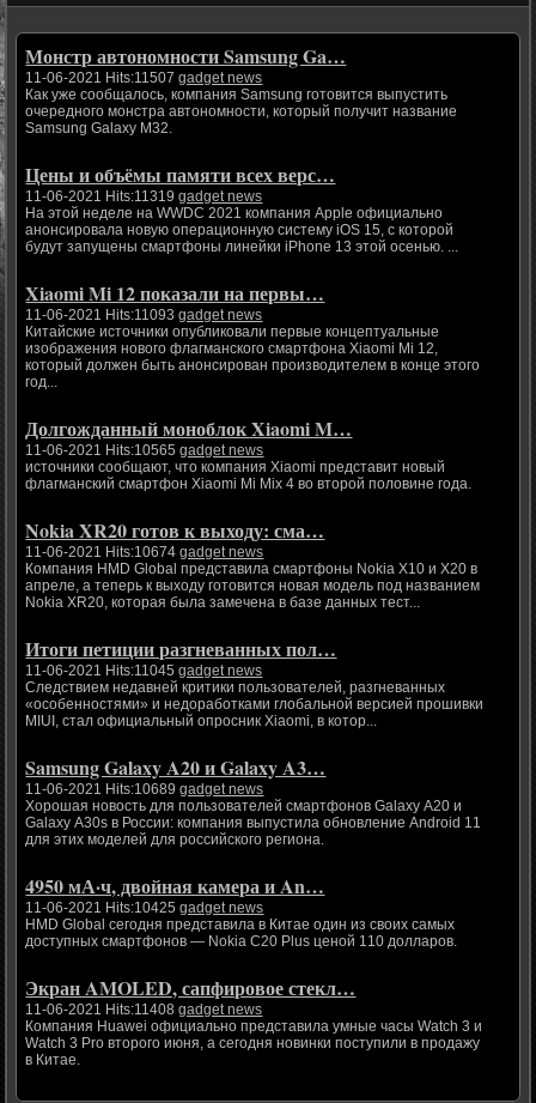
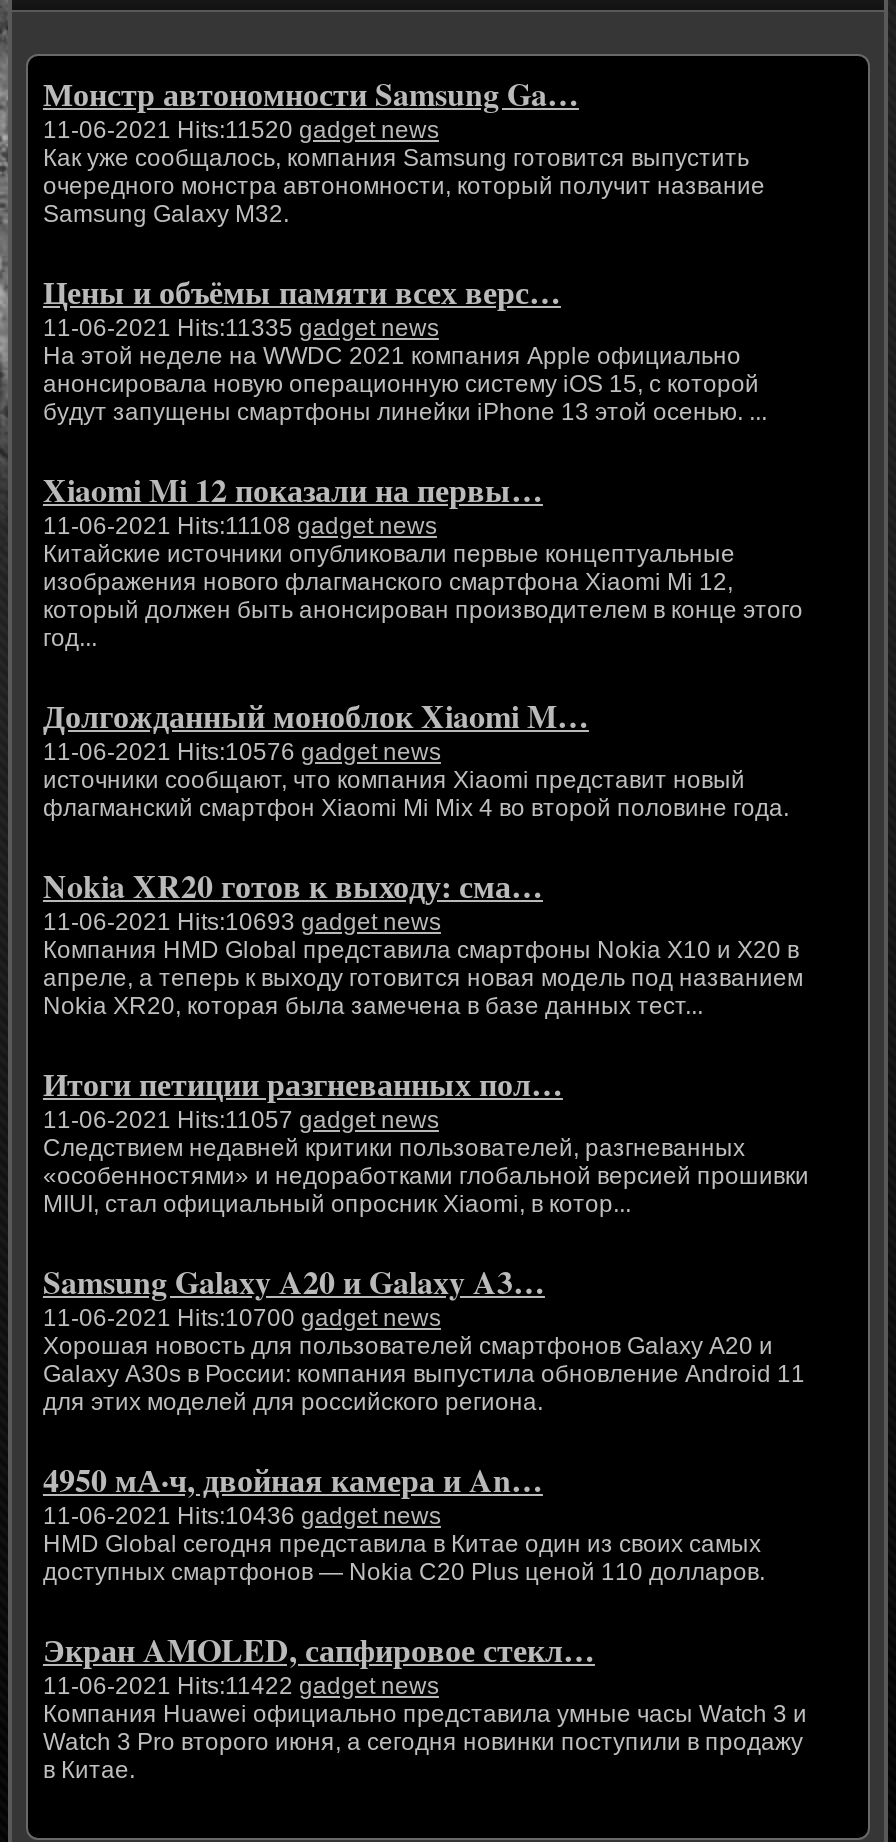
- 11-06-2021 Hits:11507 gadget news
+ 11-06-2021 Hits:11520 gadget news

- 11-06-2021 Hits:11319 gadget news
+ 11-06-2021 Hits:11335 gadget news

- 11-06-2021 Hits:11093 gadget news
+ 11-06-2021 Hits:11108 gadget news

- 11-06-2021 Hits:10565 gadget news
+ 11-06-2021 Hits:10576 gadget news

- 11-06-2021 Hits:10674 gadget news
+ 11-06-2021 Hits:10693 gadget news

- 11-06-2021 Hits:11045 gadget news
+ 11-06-2021 Hits:11057 gadget news

- 11-06-2021 Hits:10689 gadget news
+ 11-06-2021 Hits:10700 gadget news

- 11-06-2021 Hits:10425 gadget news
+ 11-06-2021 Hits:10436 gadget news

- 11-06-2021 Hits:11408 gadget news
+ 11-06-2021 Hits:11422 gadget news
